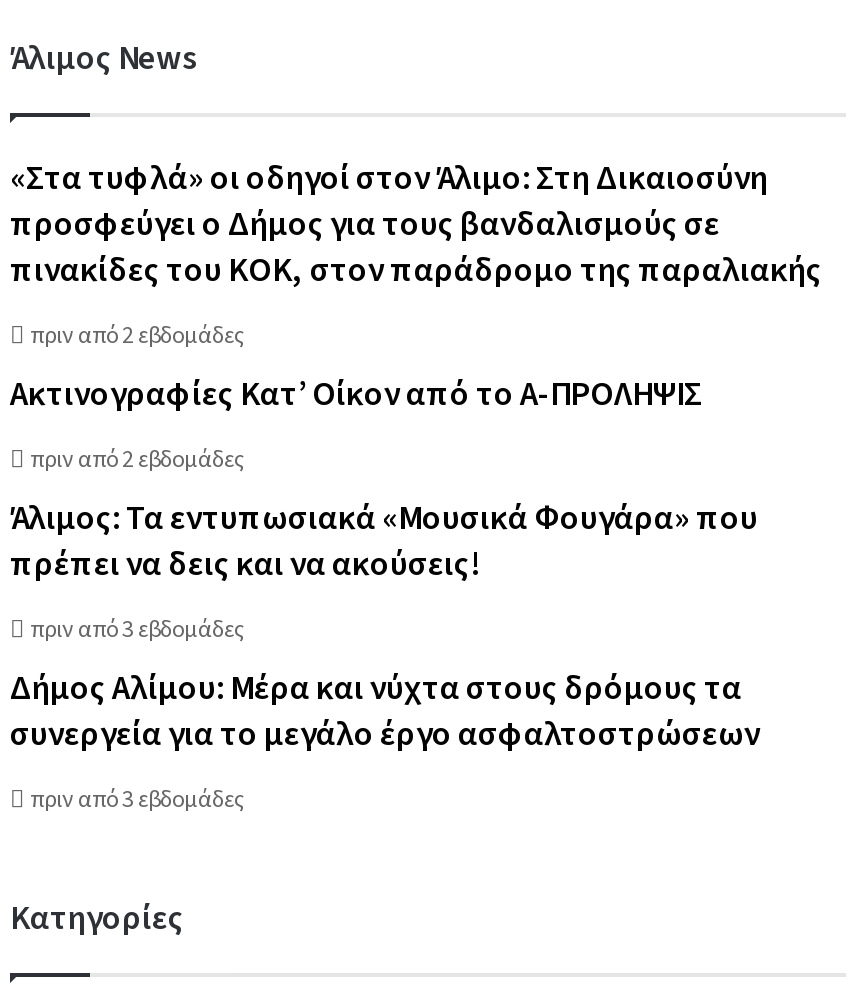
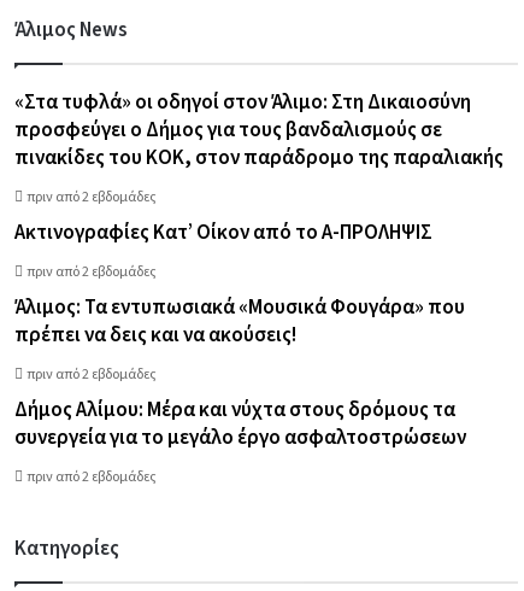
- πριν από 3 εβδομάδες
+ πριν από 2 εβδομάδες

- πριν από 3 εβδομάδες
+ πριν από 2 εβδομάδες
